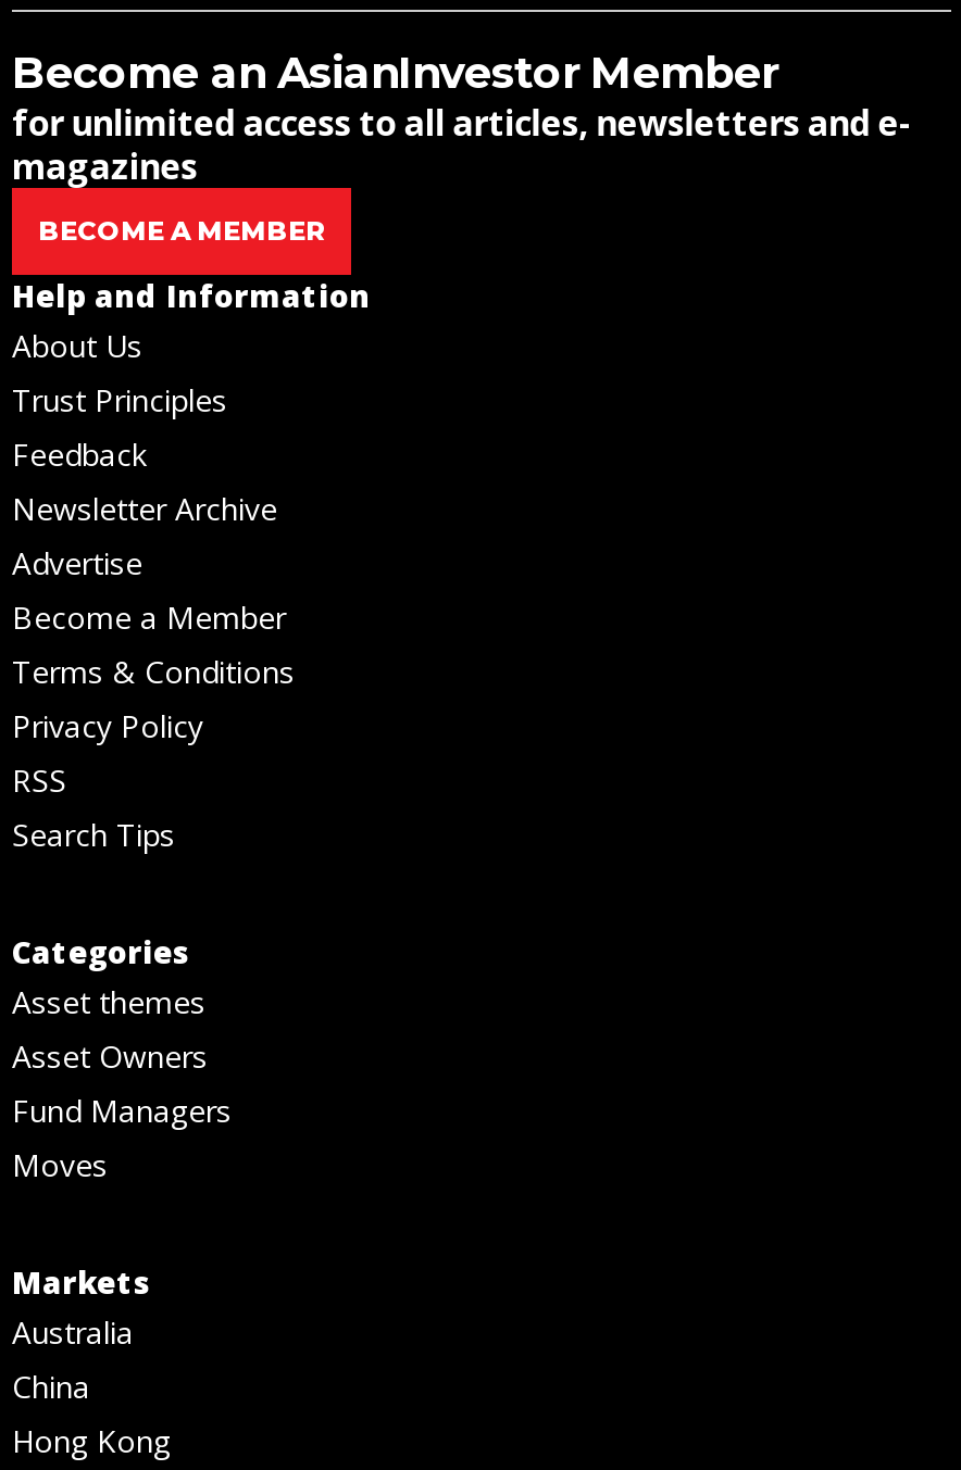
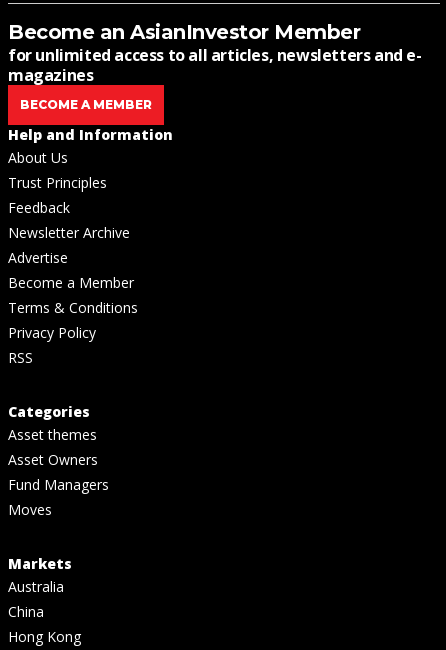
- Search Tips
